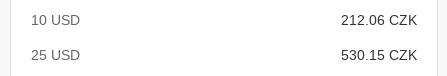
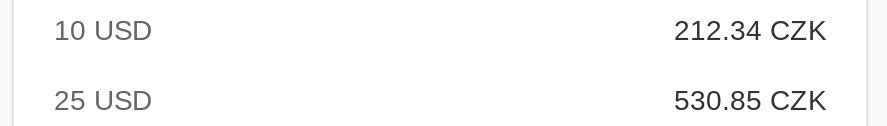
- 212.06 CZK
+ 212.34 CZK

- 530.15 CZK
+ 530.85 CZK
